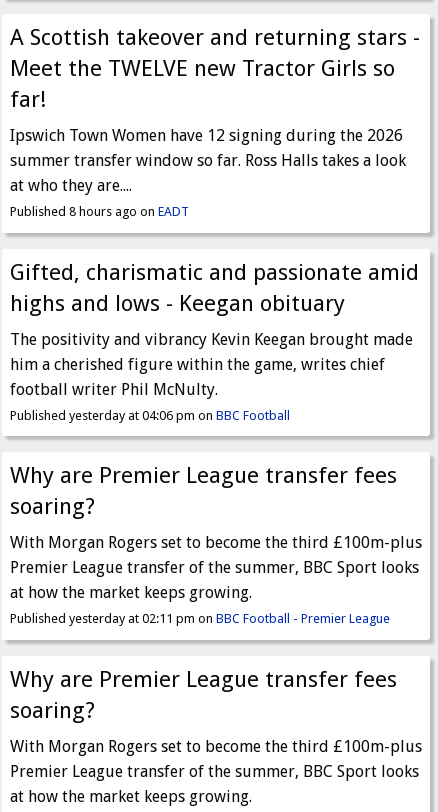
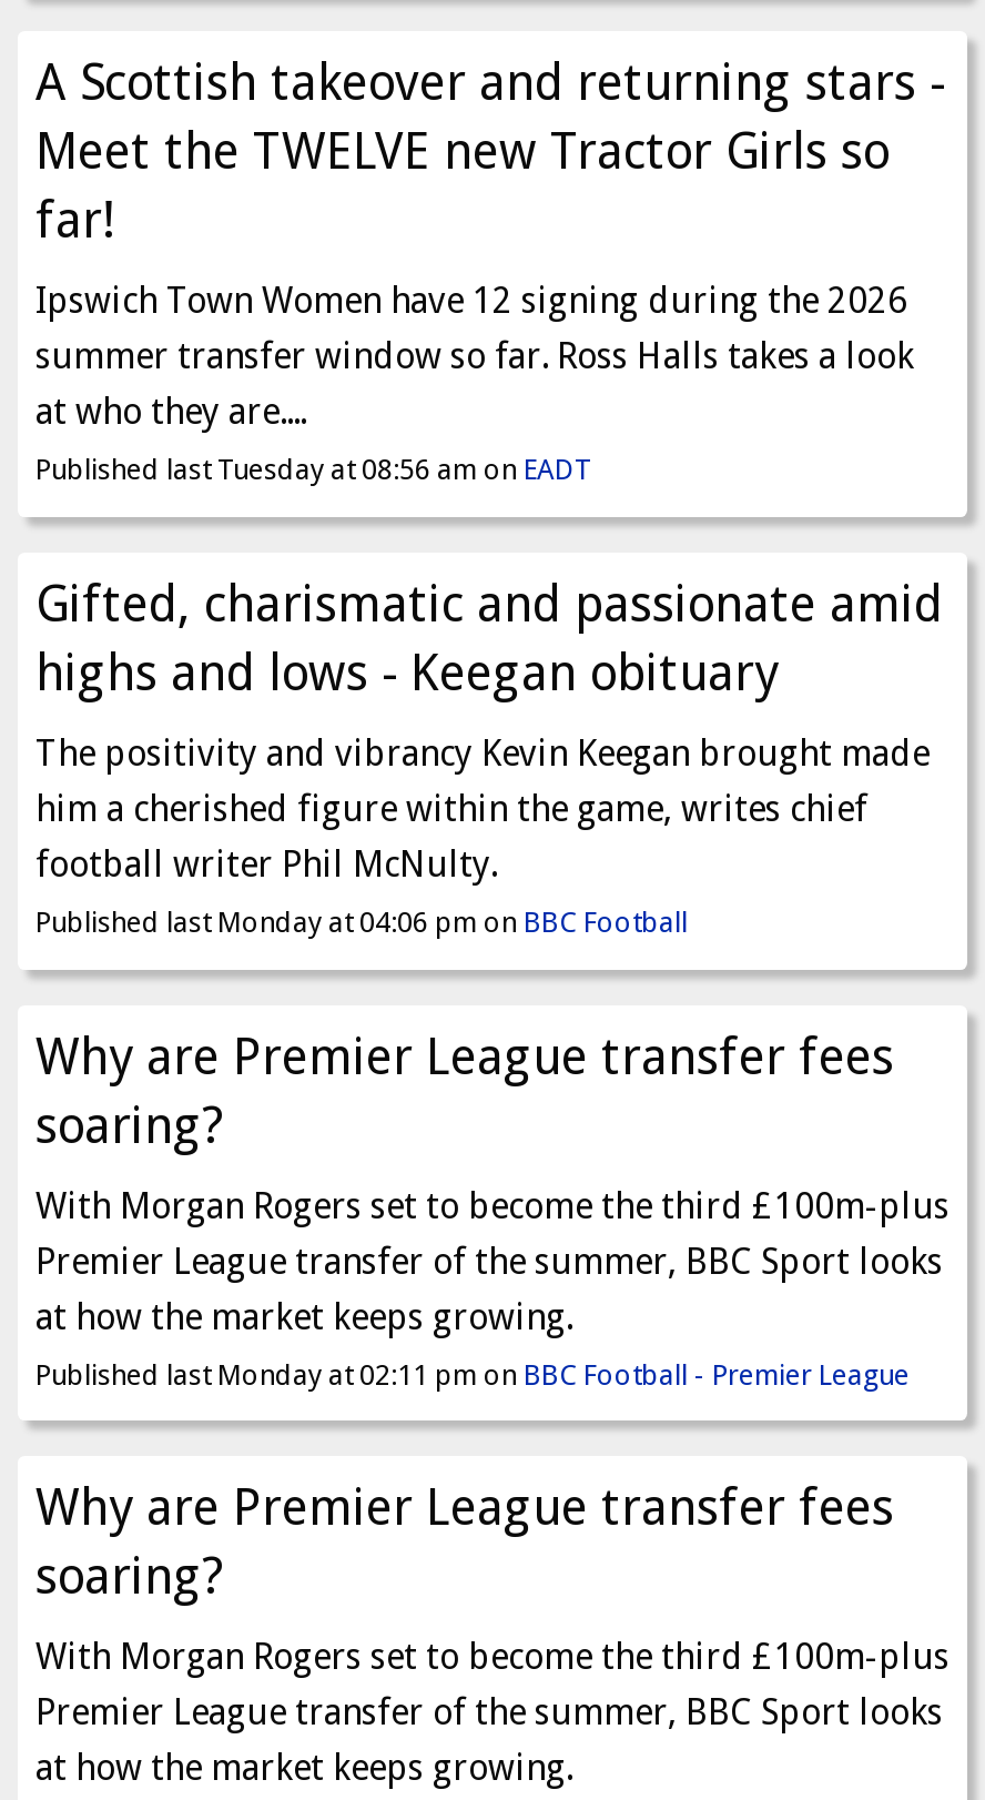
- Published 8 hours ago on EADT
+ Published last Tuesday at 08:56 am on EADT

- Published yesterday at 04:06 pm on BBC Football
+ Published last Monday at 04:06 pm on BBC Football

- Published yesterday at 02:11 pm on BBC Football - Premier League
+ Published last Monday at 02:11 pm on BBC Football - Premier League
